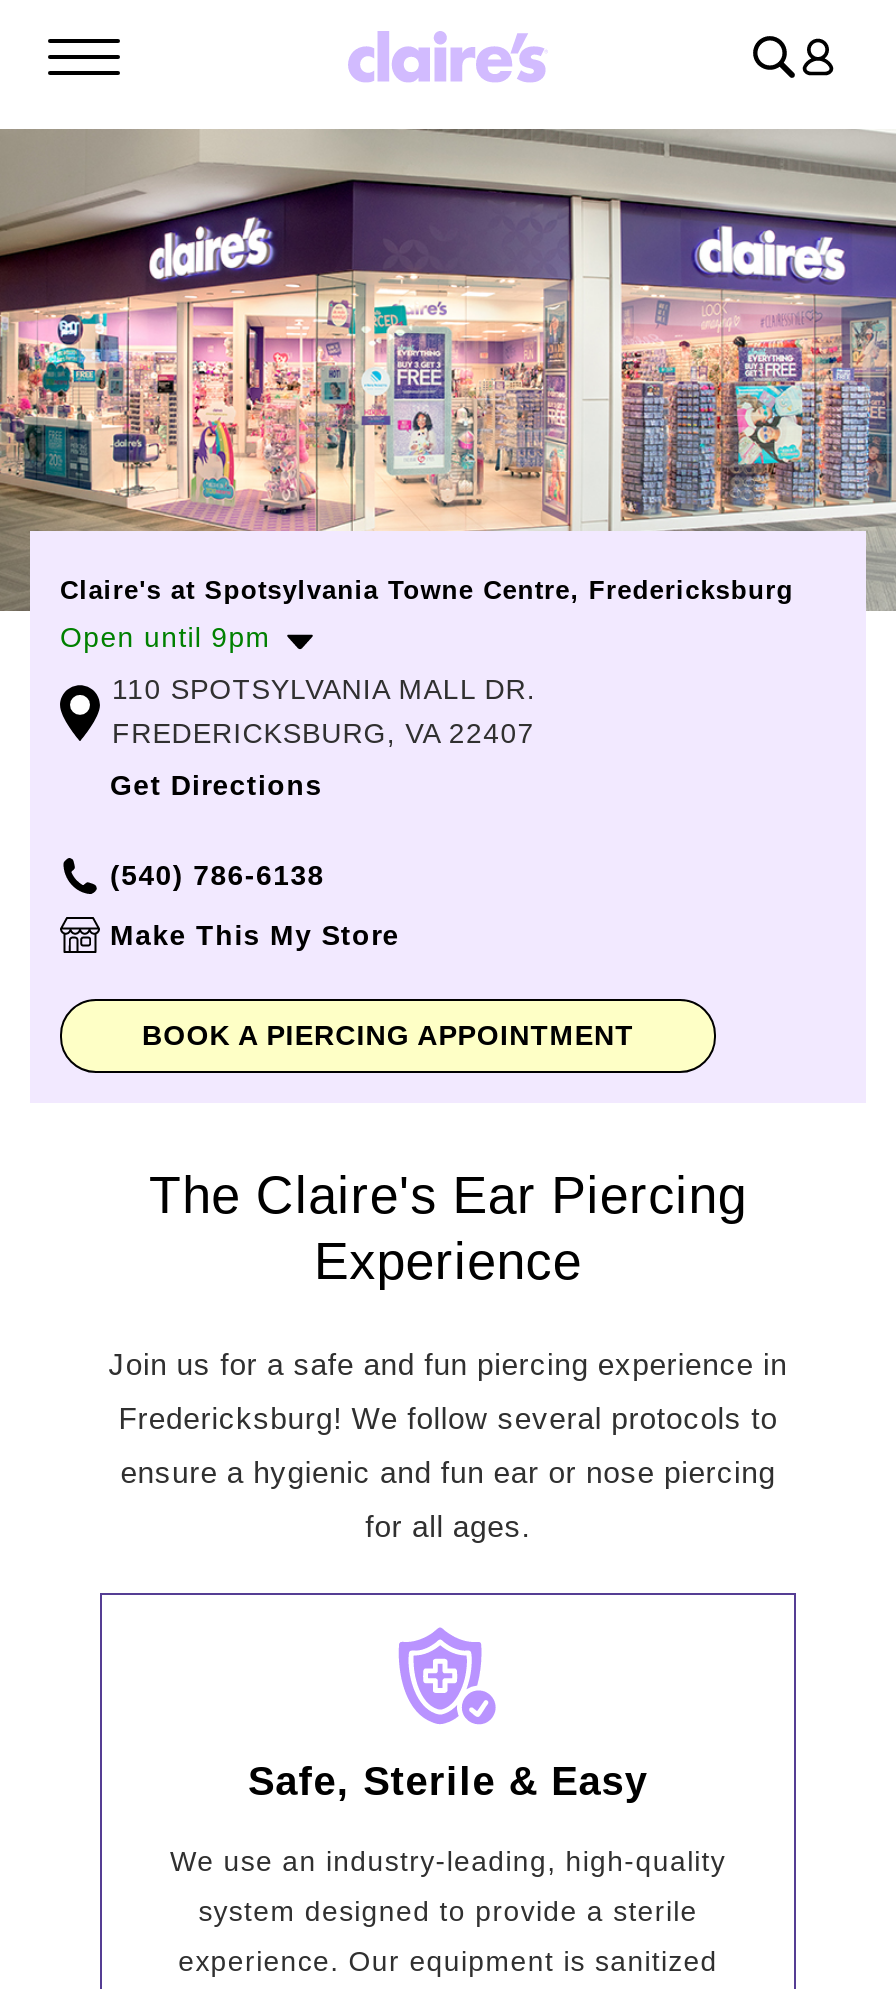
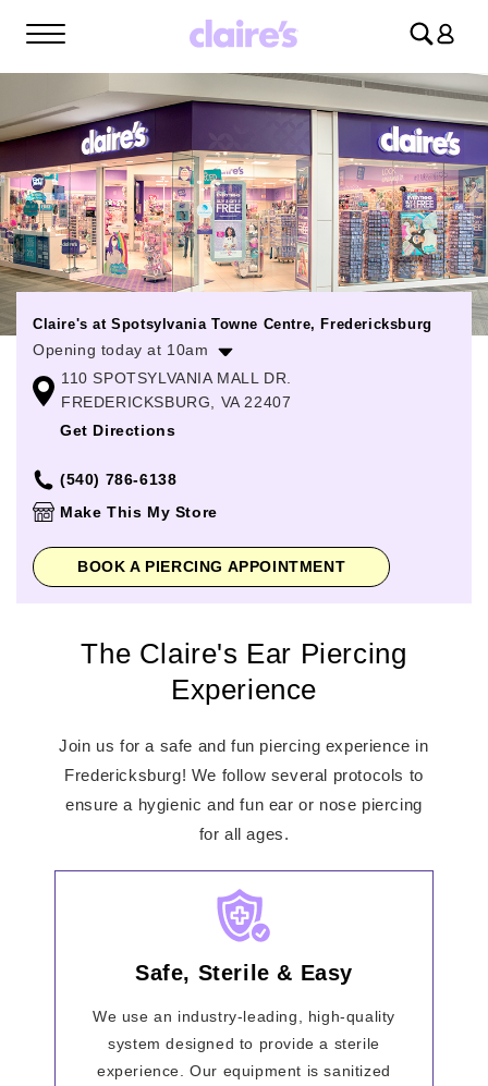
- Open until 9pm
+ Opening today at 10am
